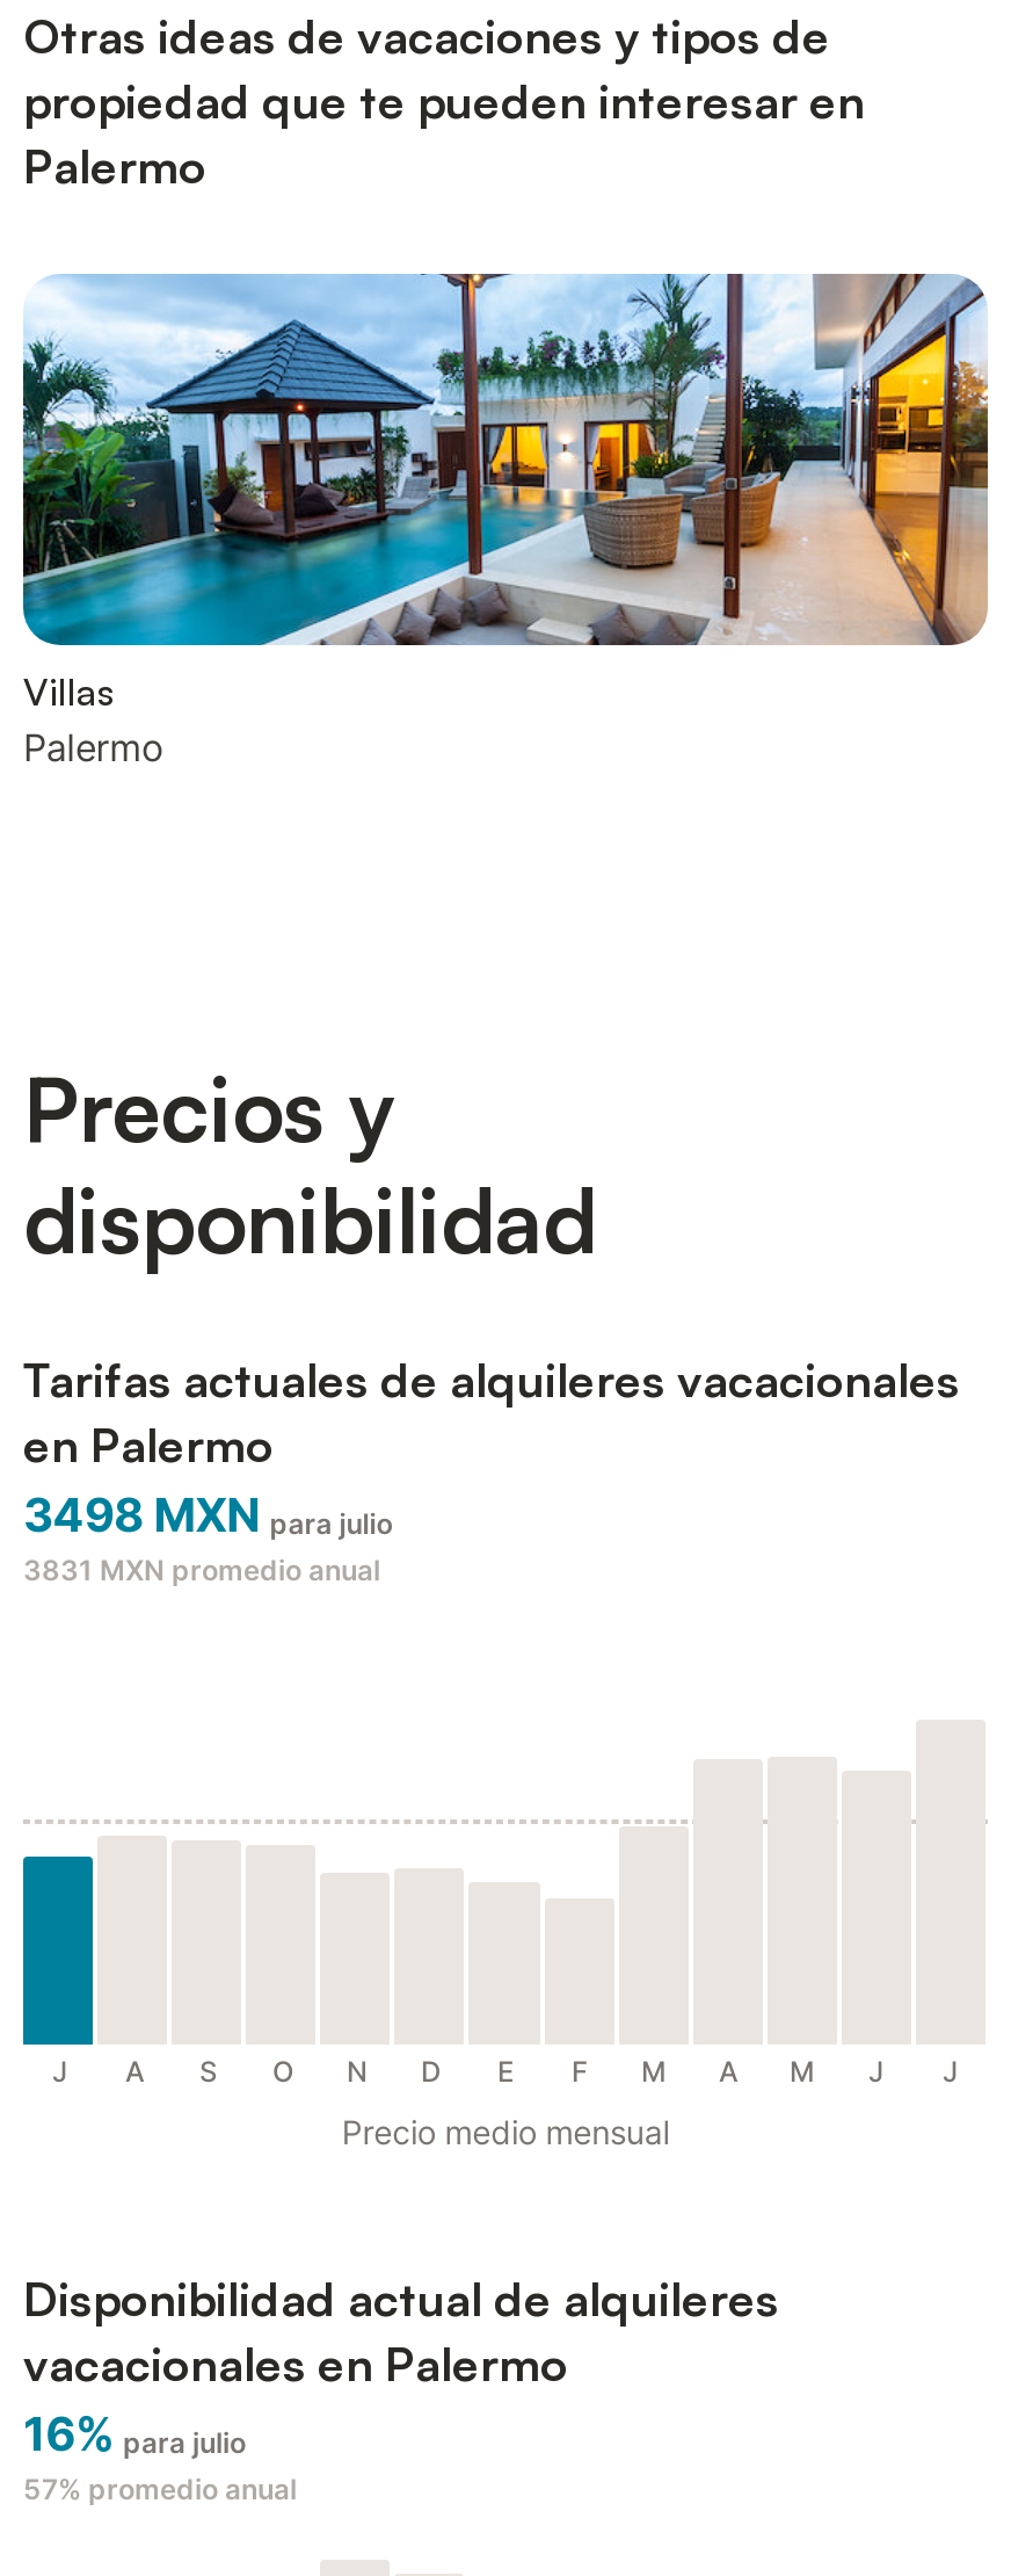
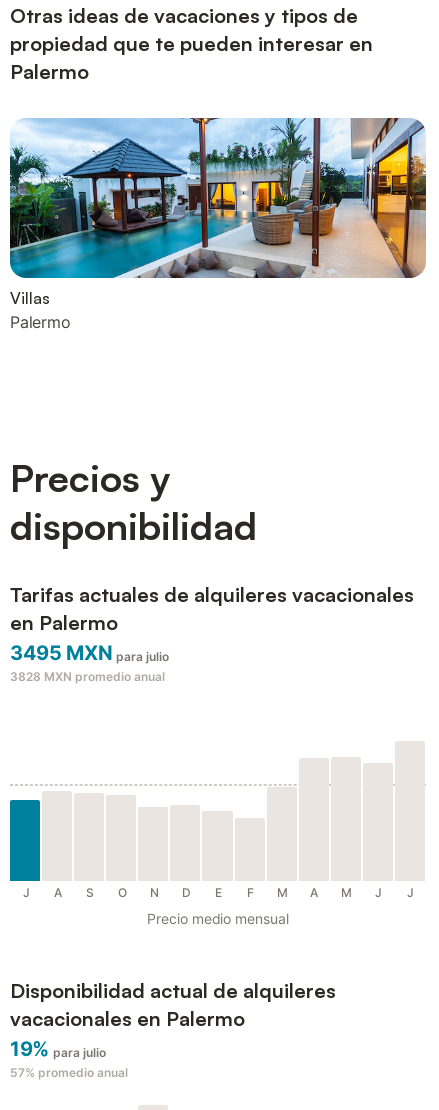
- 3498 MXN para julio
+ 3495 MXN para julio

- 3831 MXN promedio anual
+ 3828 MXN promedio anual

- 16% para julio
+ 19% para julio
